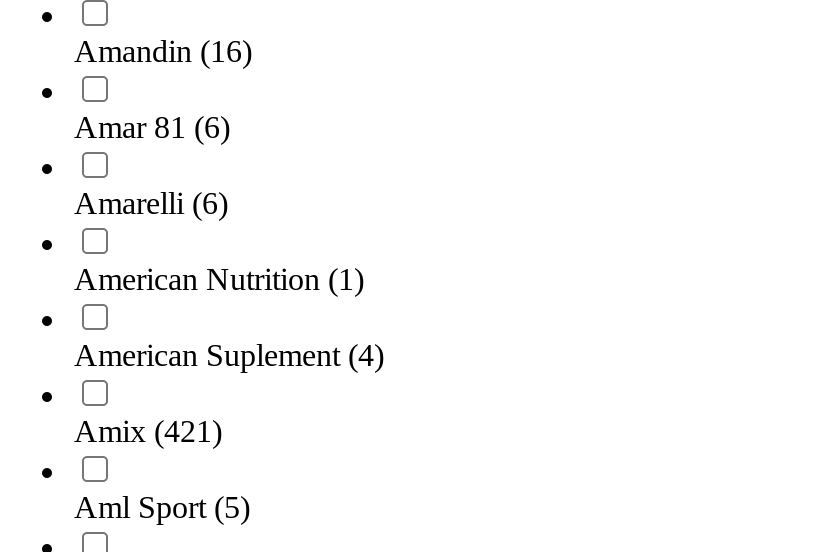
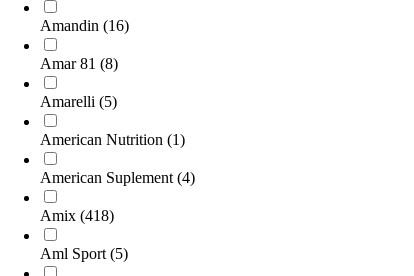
- Amar 81 (6)
+ Amar 81 (8)

- Amarelli (6)
+ Amarelli (5)

- Amix (421)
+ Amix (418)
